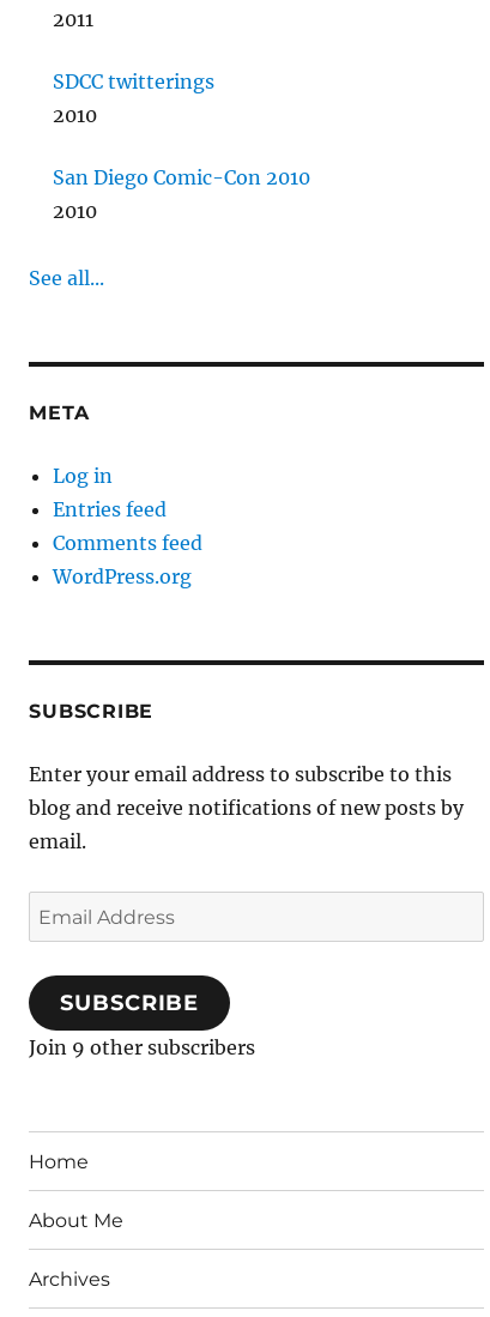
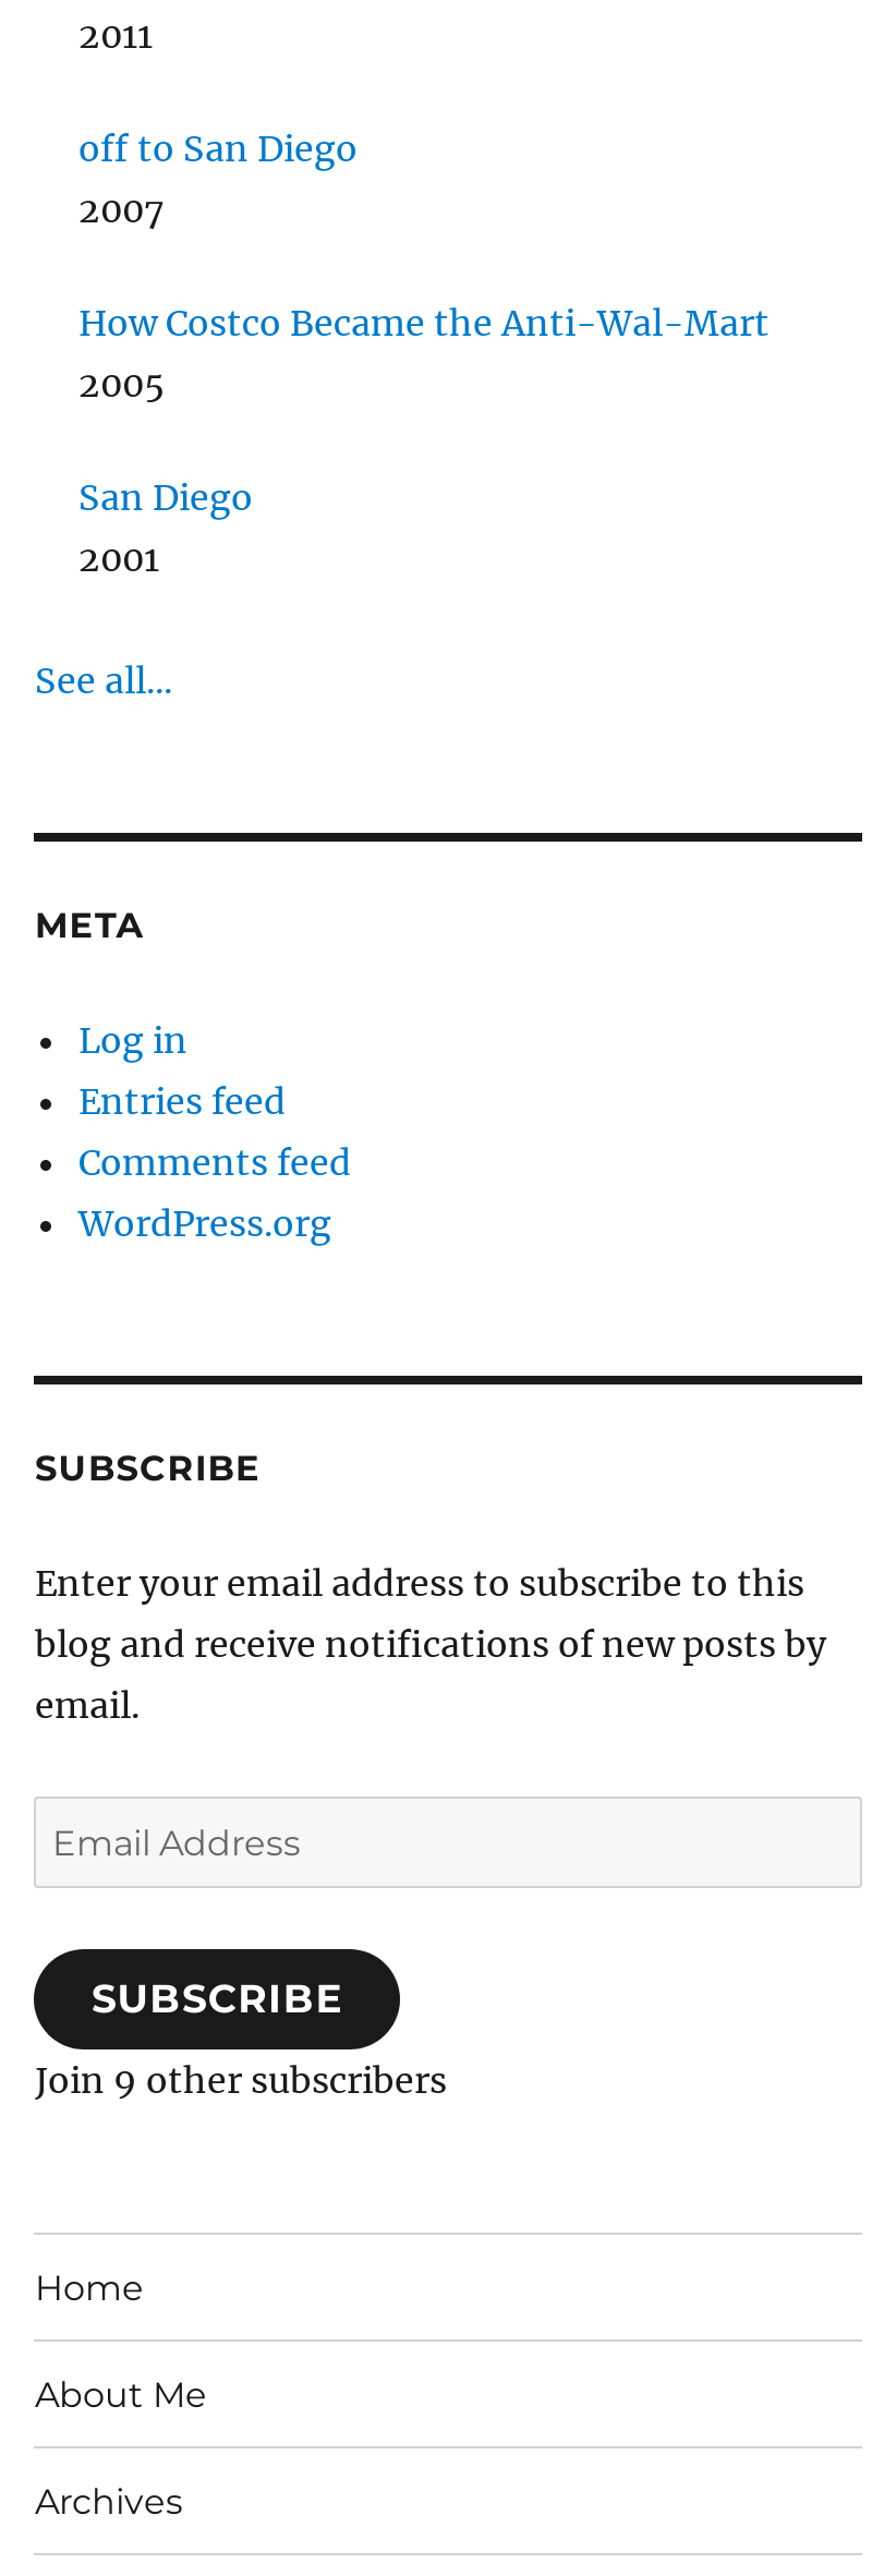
- SDCC twitterings
- 2010
- San Diego Comic-Con 2010
- 2010
+ off to San Diego
+ 2007
+ How Costco Became the Anti-Wal-Mart
+ 2005
+ San Diego
+ 2001
